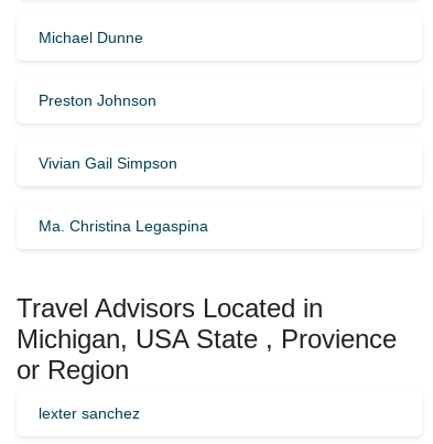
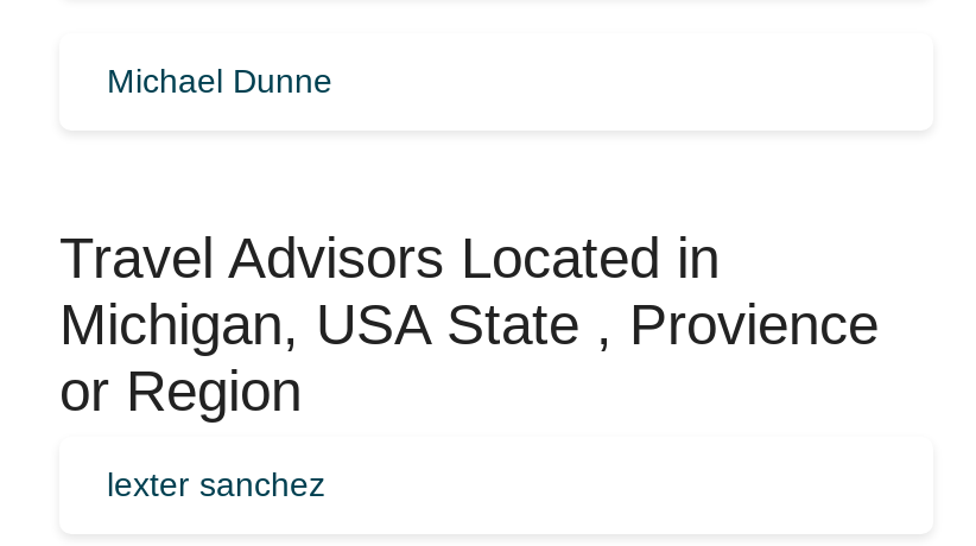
- Preston Johnson

- Vivian Gail Simpson

- Ma. Christina Legaspina
